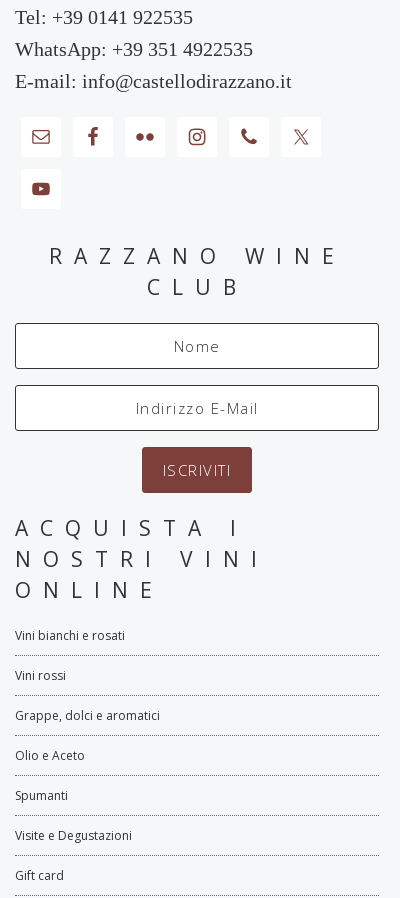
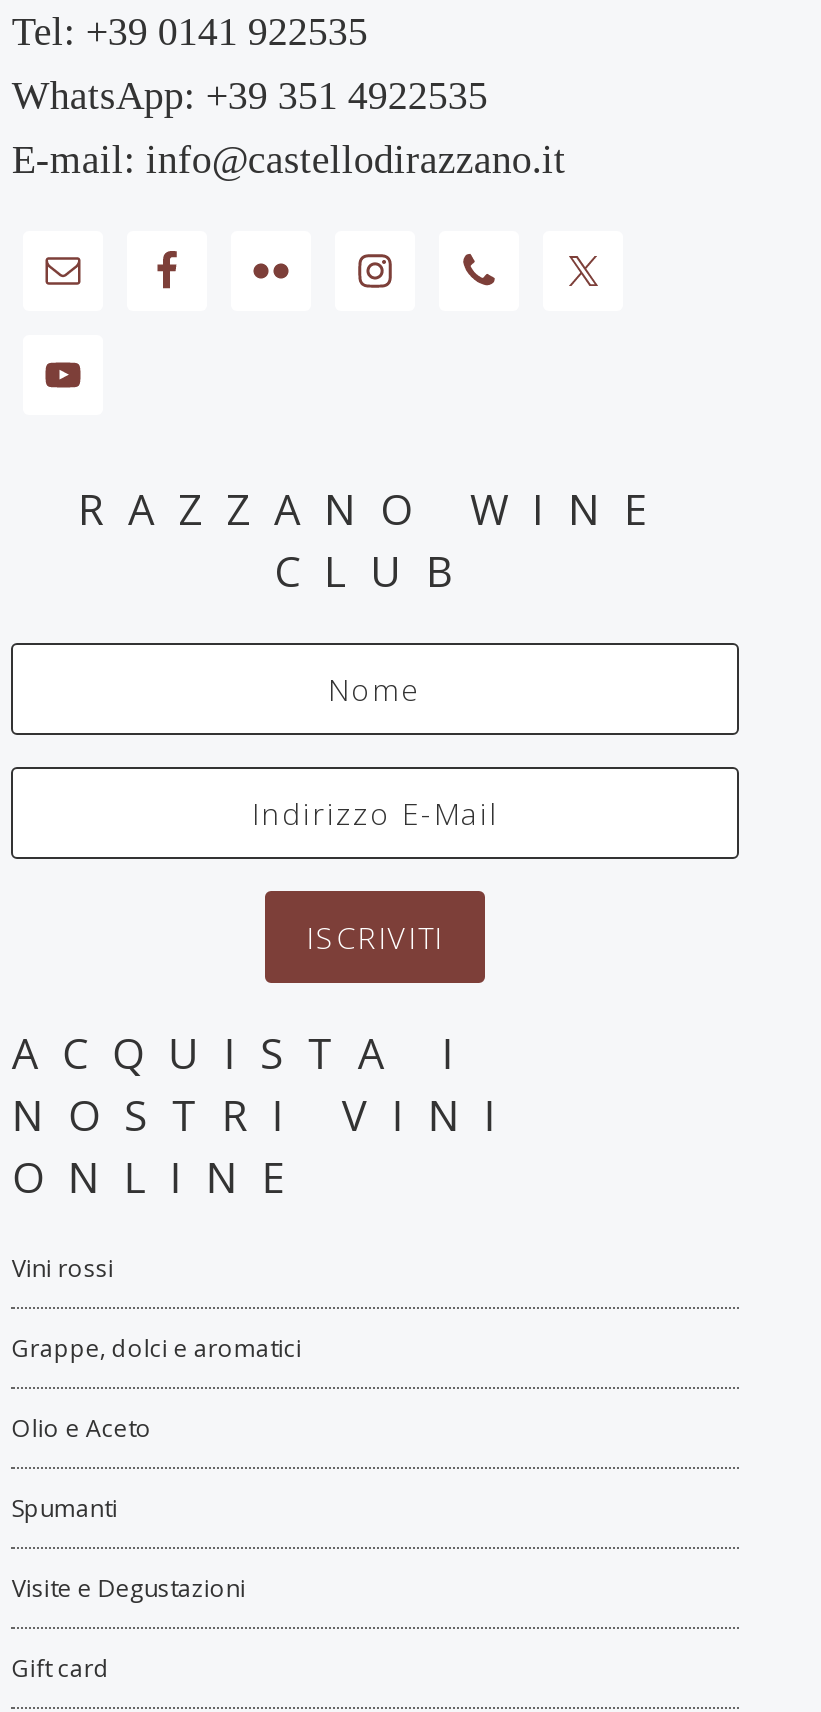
- Vini bianchi e rosati
